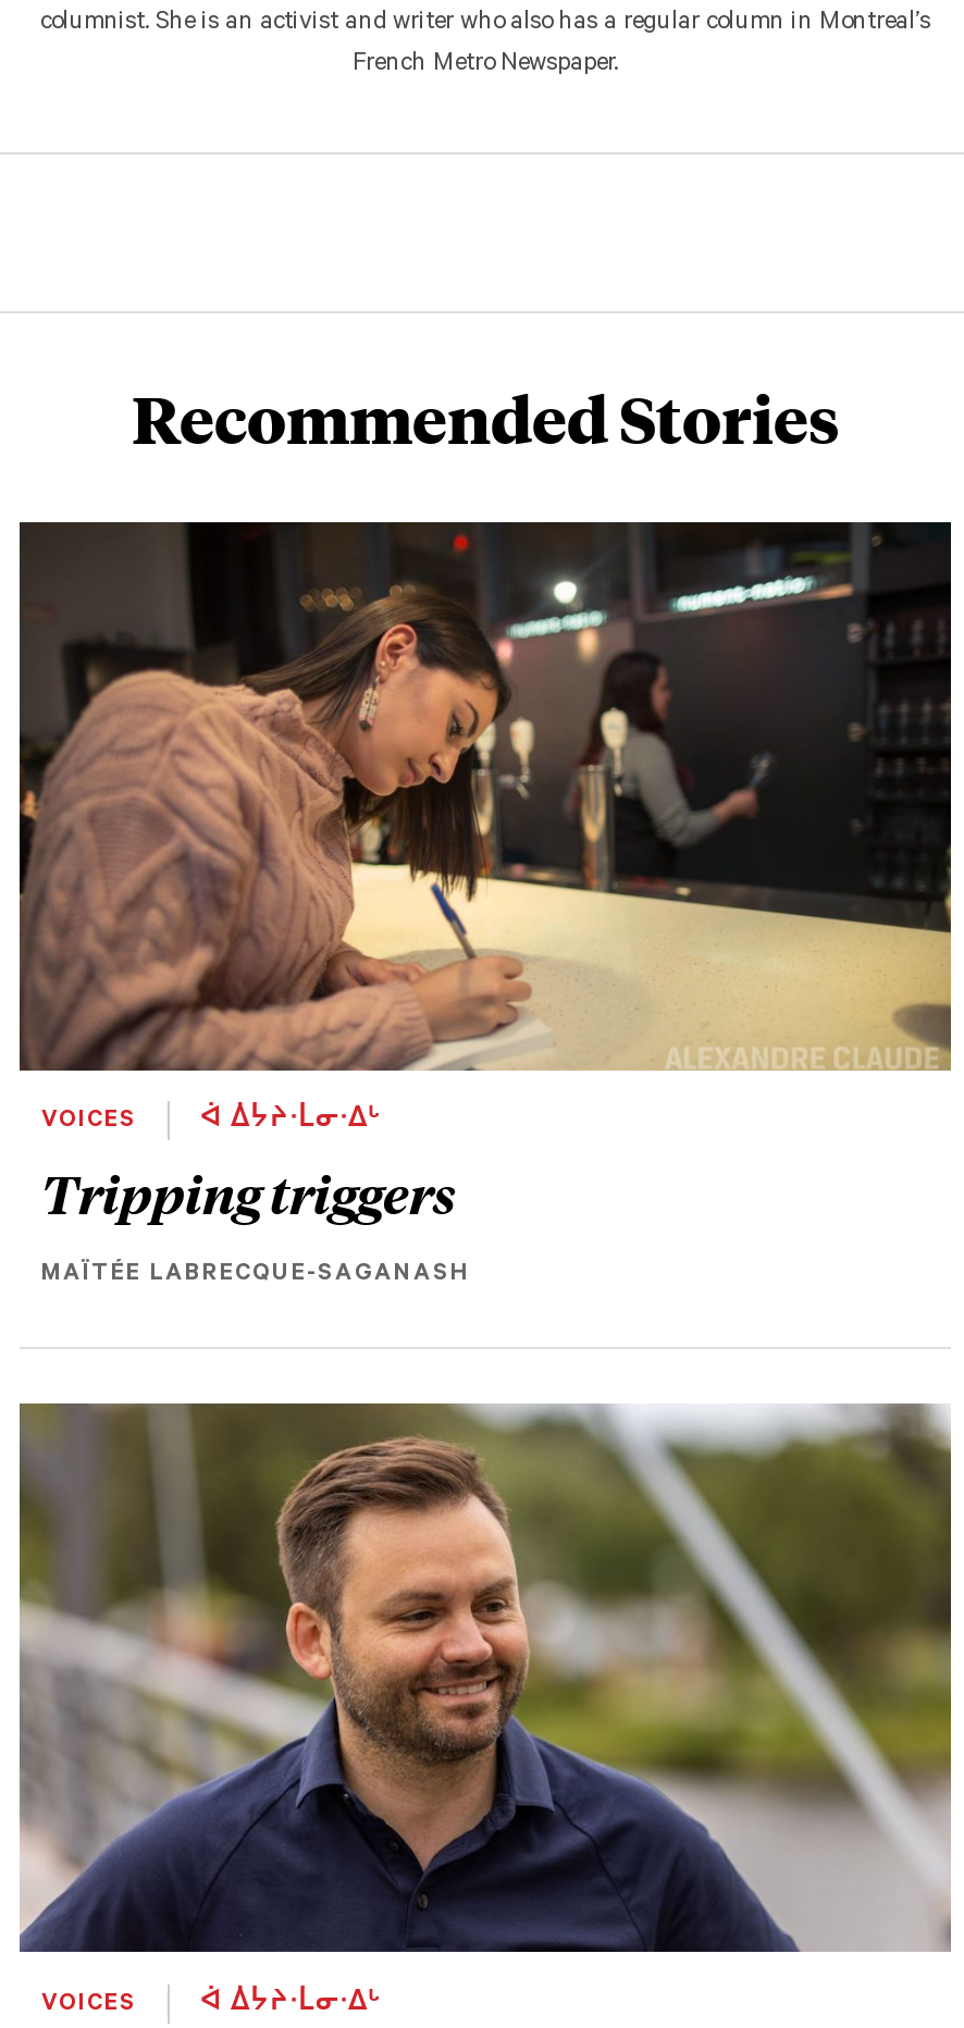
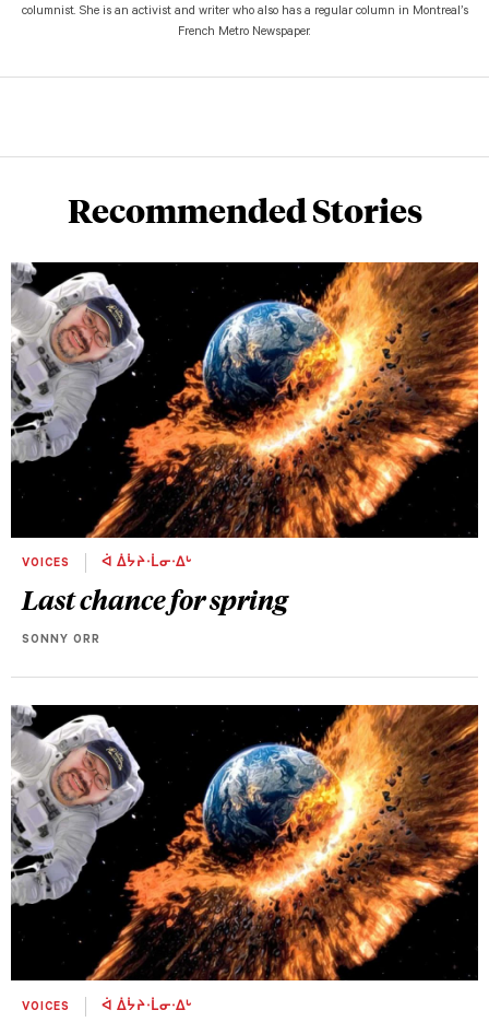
- [image]
- Tripping triggers
+ [image]
+ Last chance for spring

- MAÏTÉE LABRECQUE-SAGANASH
+ SONNY ORR

- [image]
+ [image]
